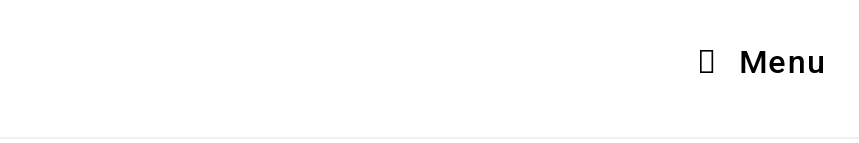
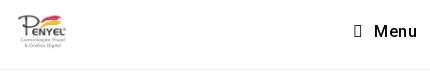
+ [image]
